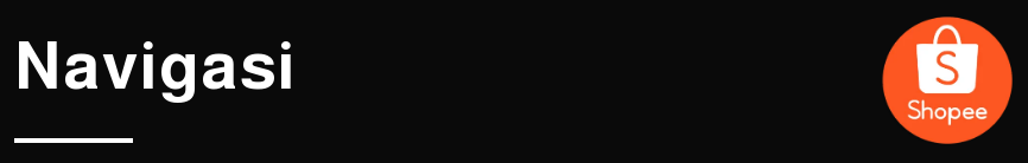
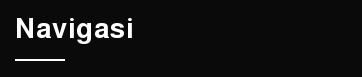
- [image]
